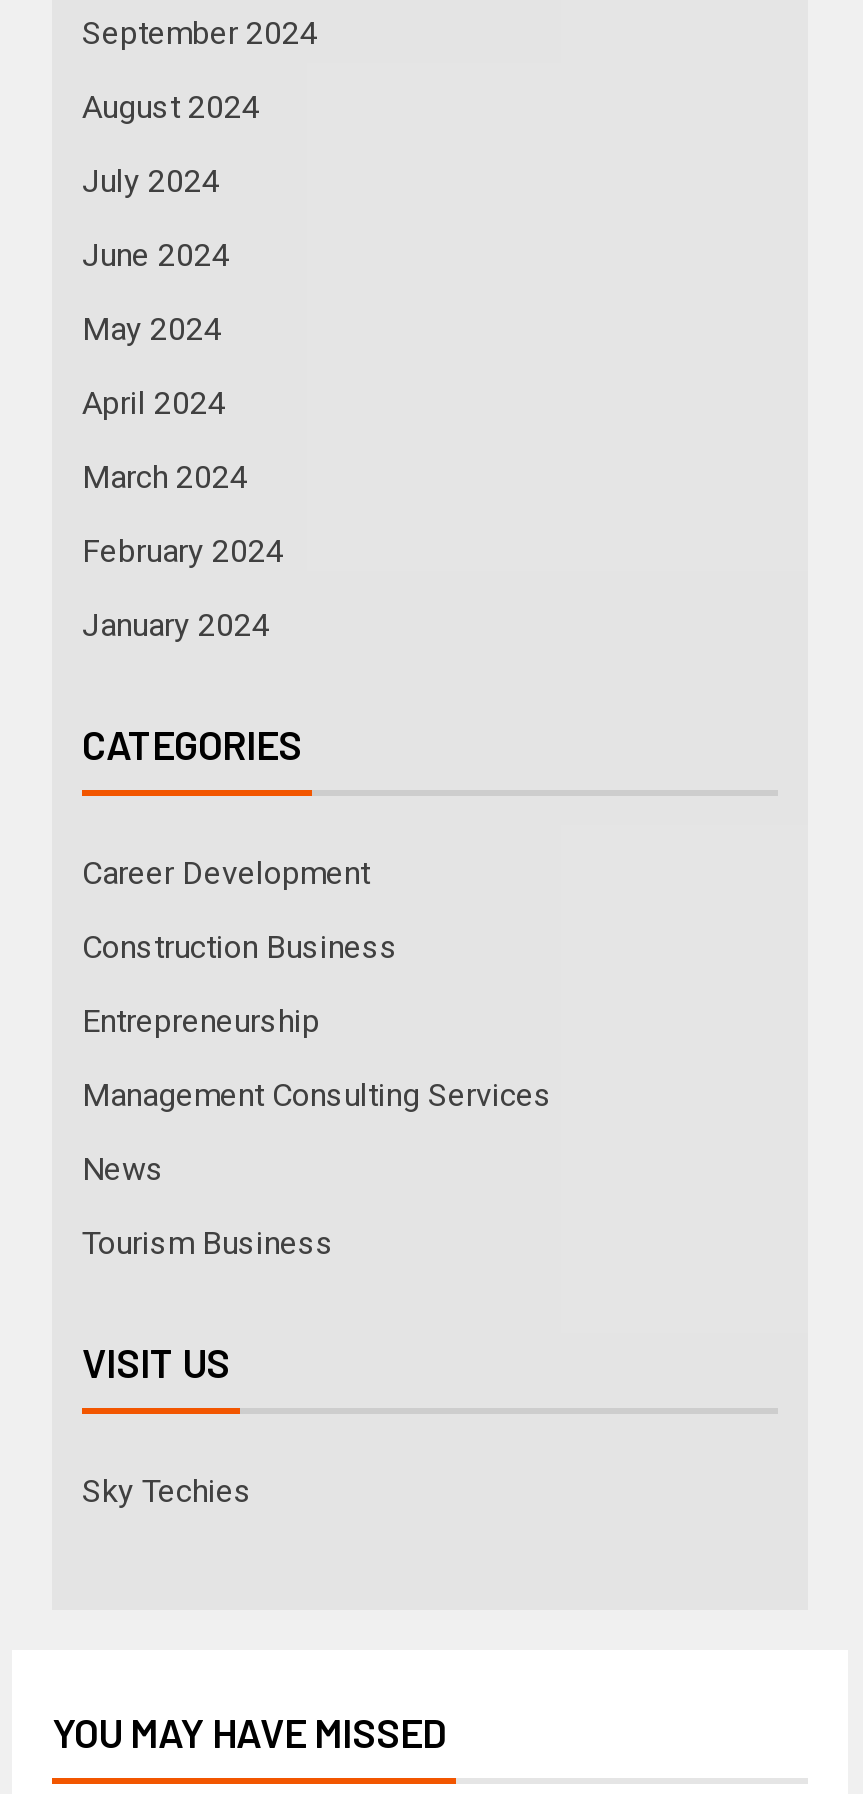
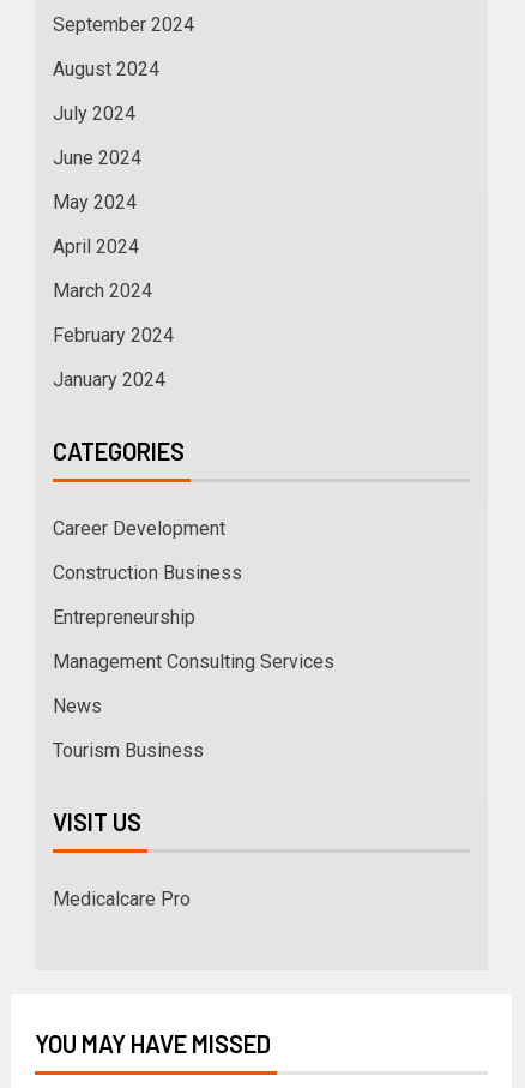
- Sky Techies
+ Medicalcare Pro
